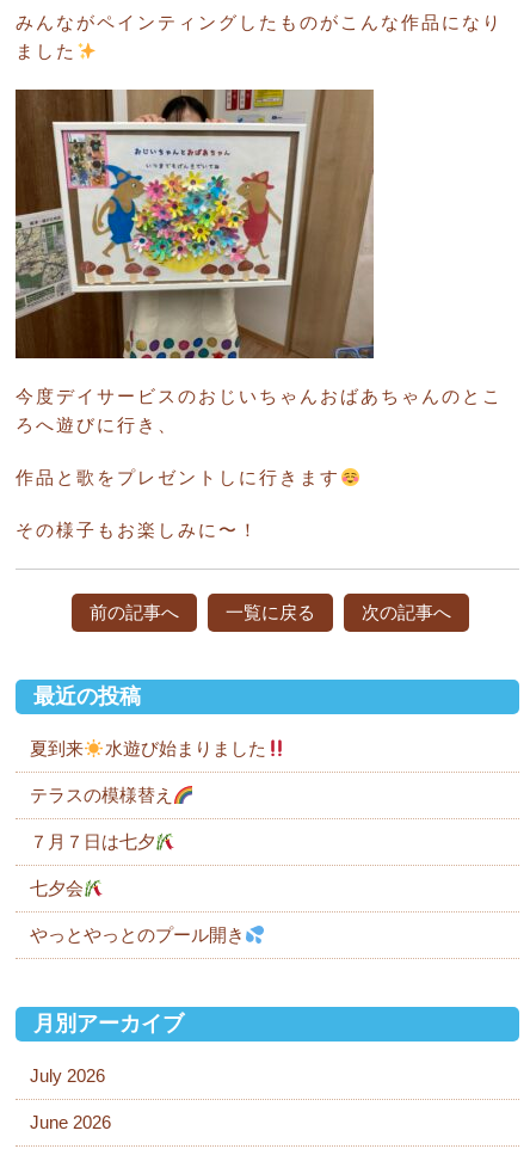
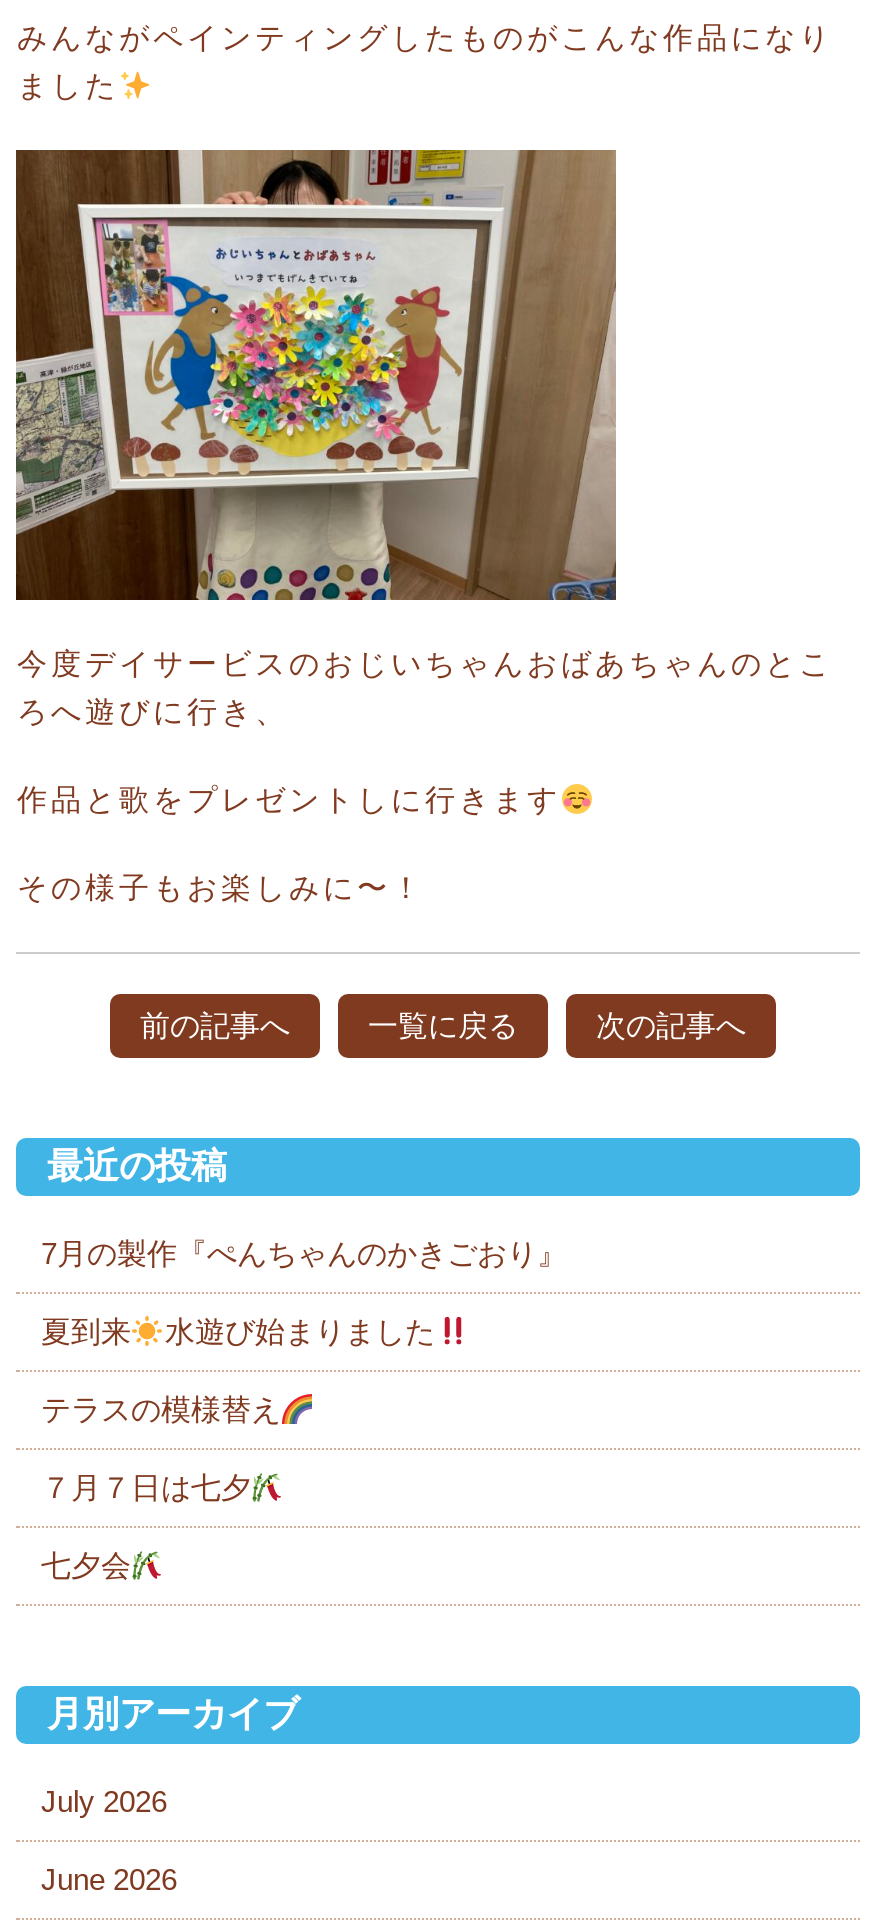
+ 7月の製作『ぺんちゃんのかきごおり』

moved down: 夏到来 | 水遊び始まりました | テラスの模様替え | ７月７日は七夕 | 七夕会

- やっとやっとのプール開き
